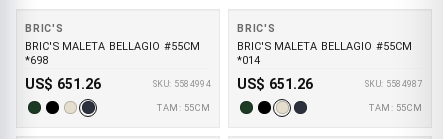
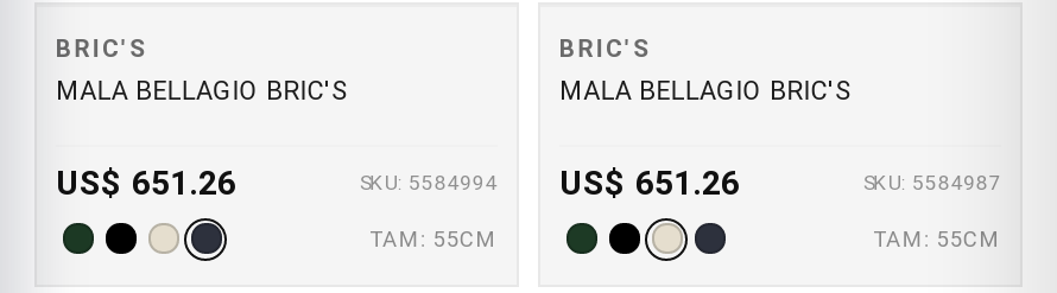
- BRIC'S MALETA BELLAGIO #55CM
- *698
+ MALA BELLAGIO BRIC'S

- BRIC'S MALETA BELLAGIO #55CM
- *014
+ MALA BELLAGIO BRIC'S
